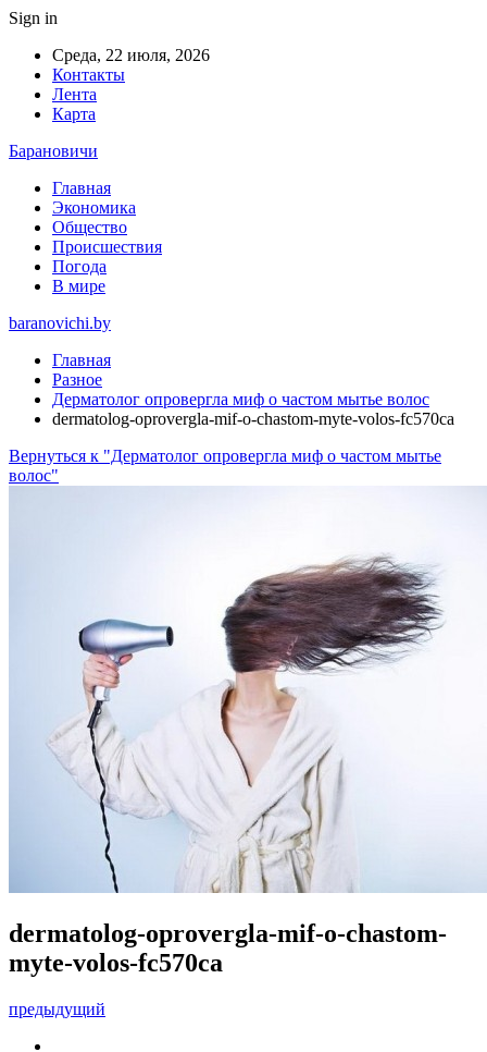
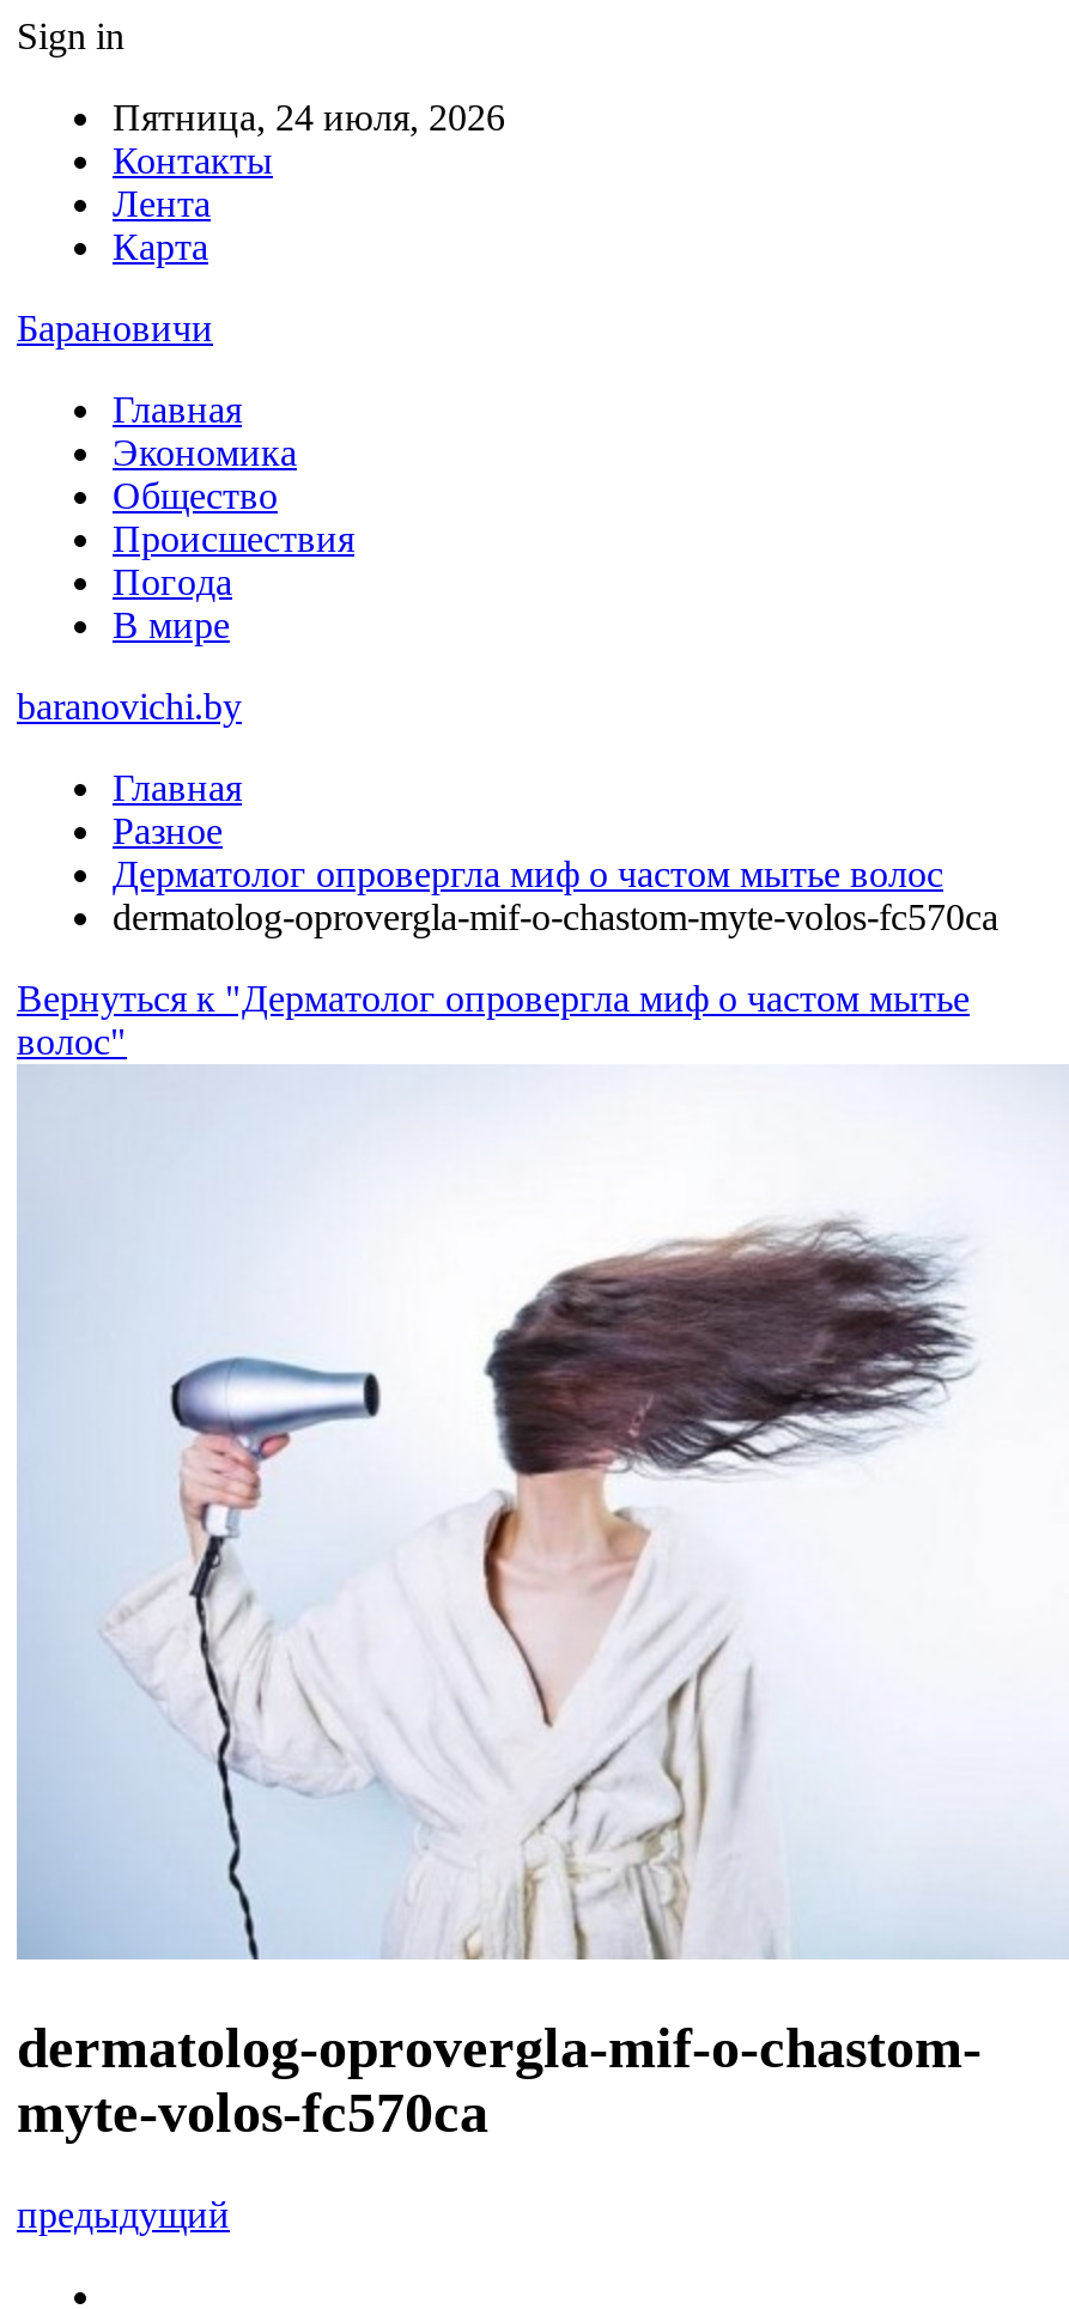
- Среда, 22 июля, 2026
+ Пятница, 24 июля, 2026
